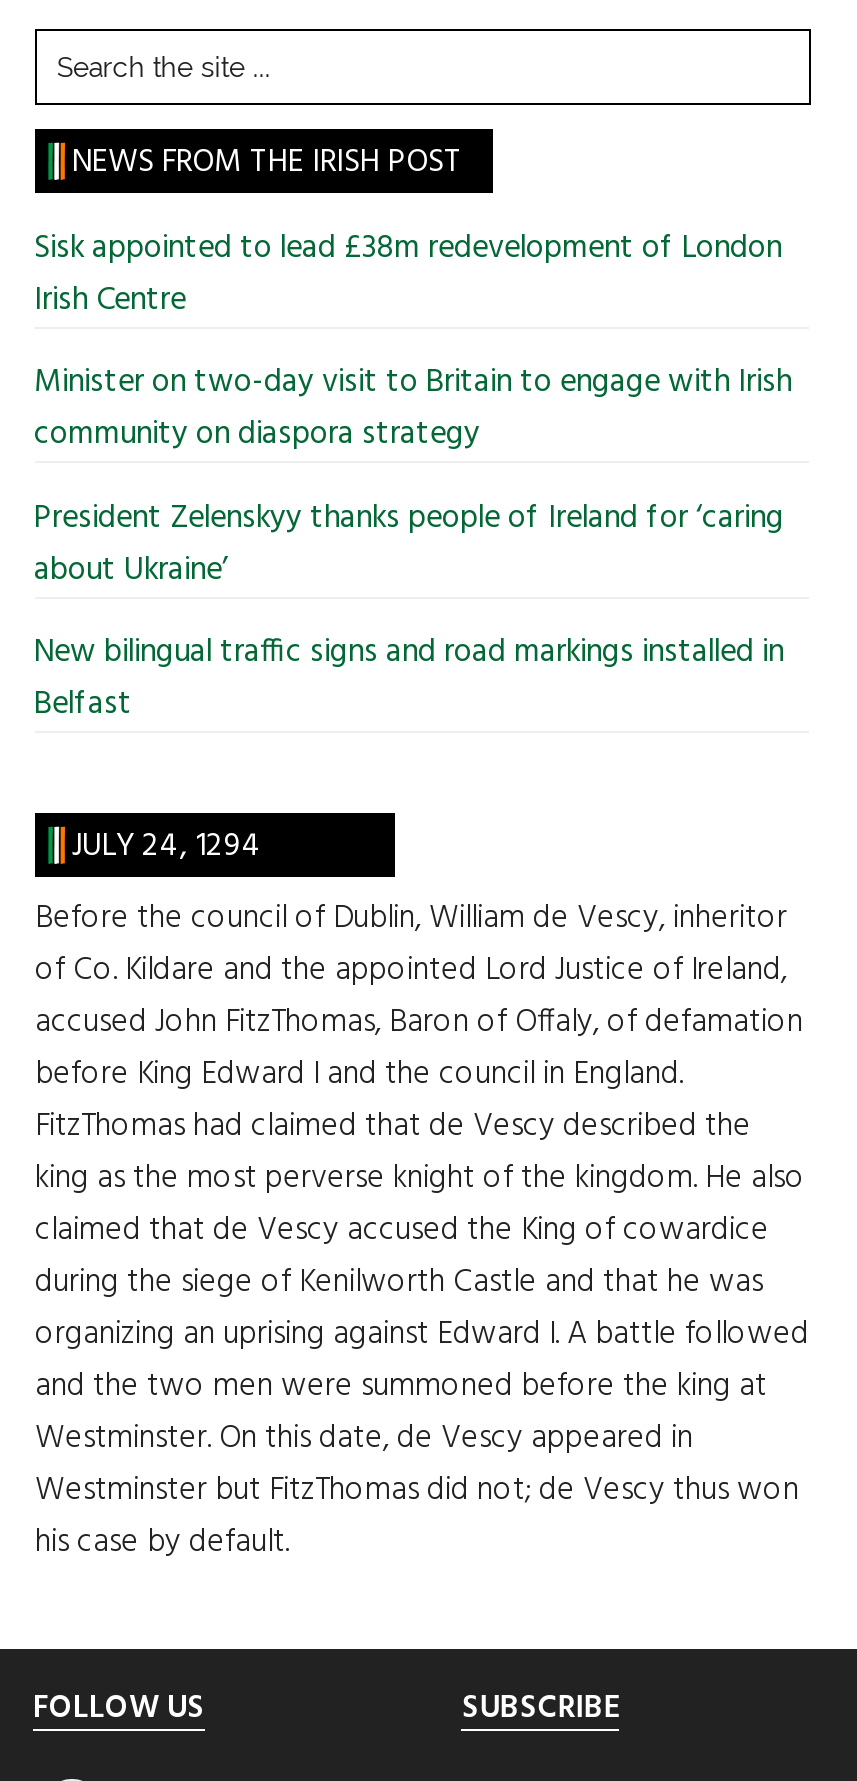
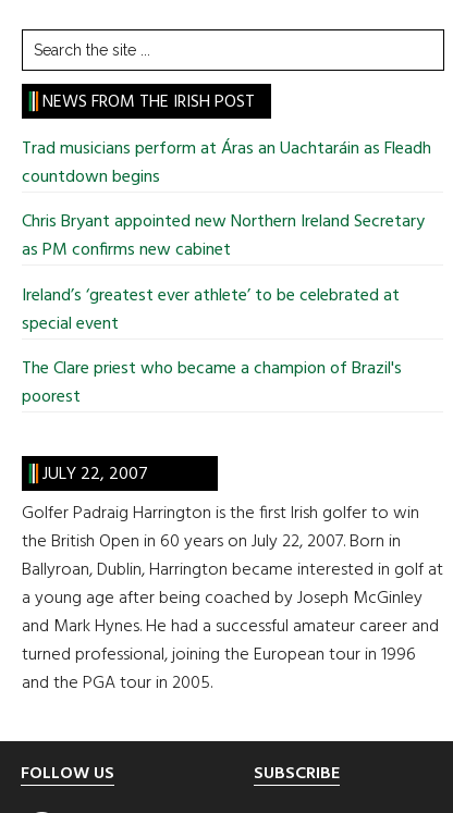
- Sisk appointed to lead £38m redevelopment of London
- Irish Centre
+ Trad musicians perform at Áras an Uachtaráin as Fleadh
+ countdown begins

- Minister on two-day visit to Britain to engage with Irish
- community on diaspora strategy
+ Chris Bryant appointed new Northern Ireland Secretary
+ as PM confirms new cabinet

- President Zelenskyy thanks people of Ireland for ‘caring
- about Ukraine’
+ Ireland’s ‘greatest ever athlete’ to be celebrated at
+ special event

- New bilingual traffic signs and road markings installed in
- Belfast
+ The Clare priest who became a champion of Brazil's
+ poorest

- JULY 24, 1294
- Before the council of Dublin, William de Vescy, inheritor
- of Co. Kildare and the appointed Lord Justice of Ireland,
- accused John FitzThomas, Baron of Offaly, of defamation
- before King Edward I and the council in England.
- FitzThomas had claimed that de Vescy described the
- king as the most perverse knight of the kingdom. He also
- claimed that de Vescy accused the King of cowardice
- during the siege of Kenilworth Castle and that he was
- organizing an uprising against Edward I. A battle followed
- and the two men were summoned before the king at
- Westminster. On this date, de Vescy appeared in
- Westminster but FitzThomas did not; de Vescy thus won
- his case by default.
+ JULY 22, 2007
+ Golfer Padraig Harrington is the first Irish golfer to win
+ the British Open in 60 years on July 22, 2007. Born in
+ Ballyroan, Dublin, Harrington became interested in golf at
+ a young age after being coached by Joseph McGinley
+ and Mark Hynes. He had a successful amateur career and
+ turned professional, joining the European tour in 1996
+ and the PGA tour in 2005.
